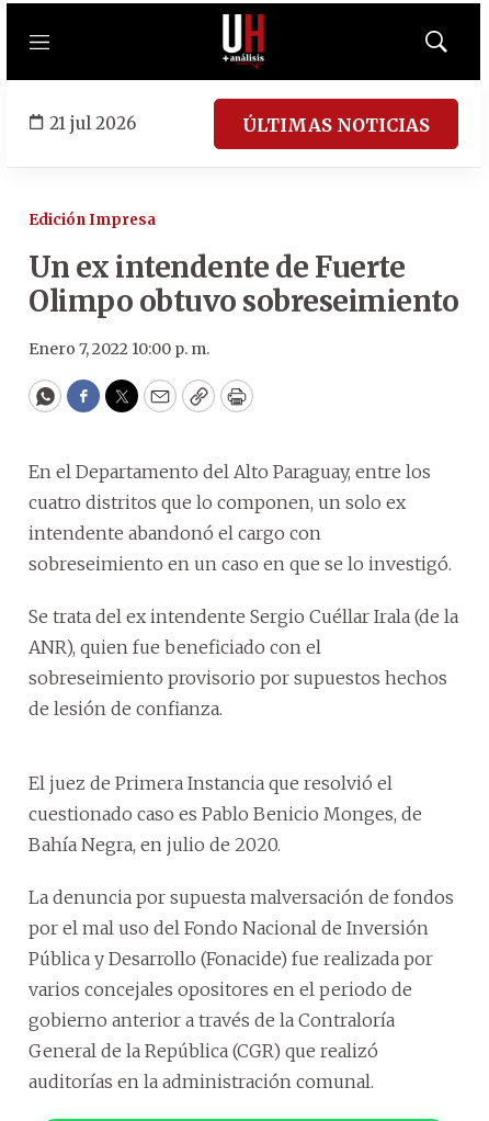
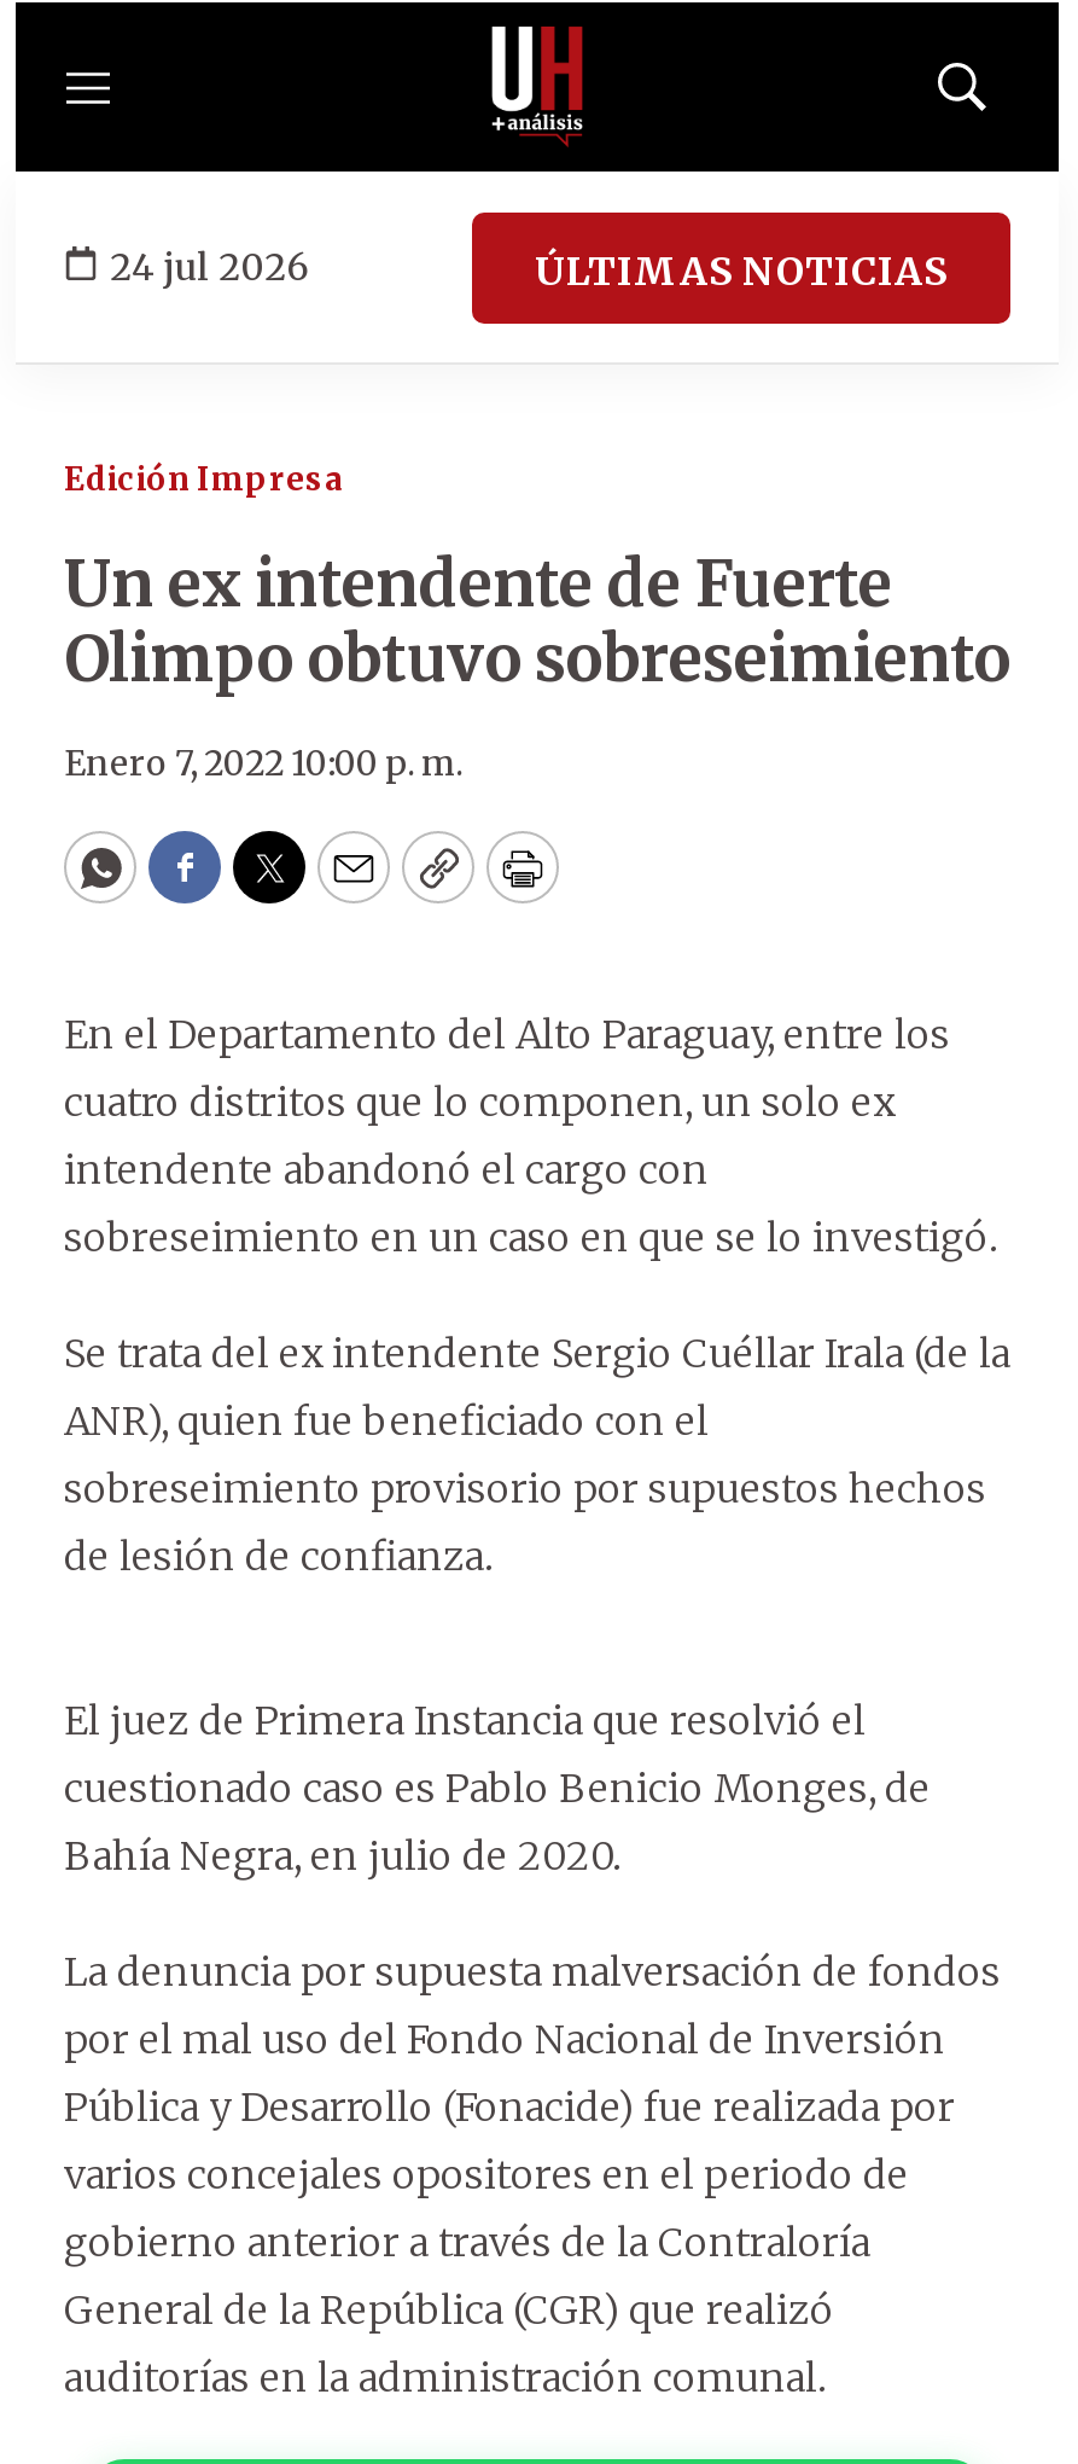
- 21 jul 2026
+ 24 jul 2026
